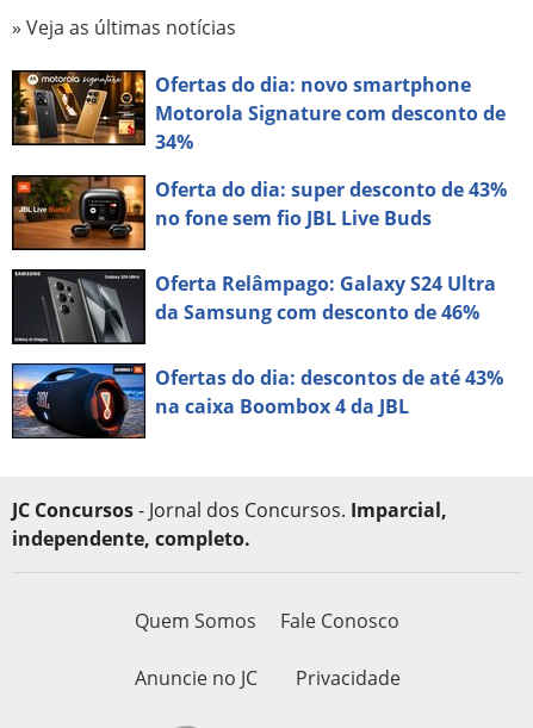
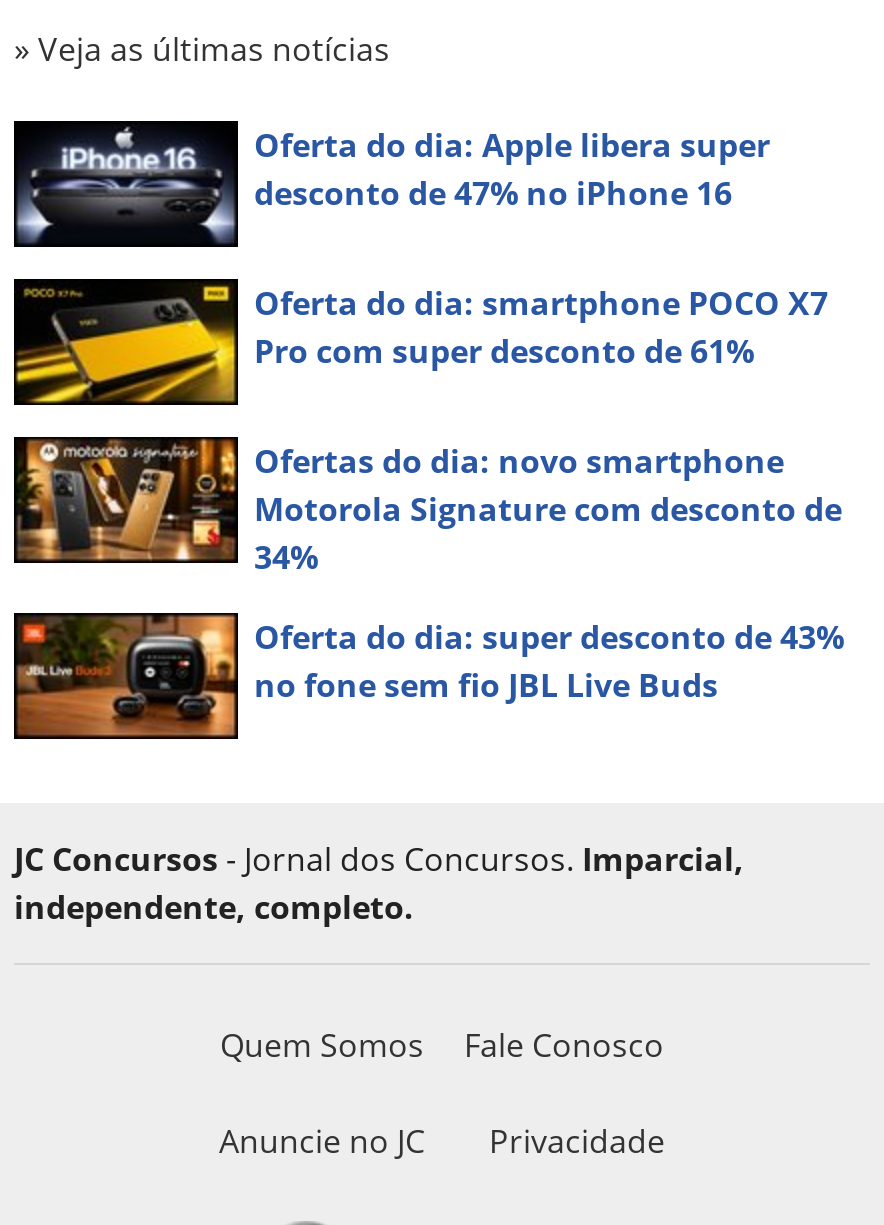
+ [image]

+ [image]
+ Oferta do dia: Apple libera super
+ desconto de 47% no iPhone 16
+ Oferta do dia: smartphone POCO X7
+ Pro com super desconto de 61%

moved down: [image] | Ofertas do dia: novo smartphone | Motorola Signature com desconto de | 34% | Oferta do dia: super desconto de 43% | no fone sem fio JBL Live Buds

- [image]
- Oferta Relâmpago: Galaxy S24 Ultra
- da Samsung com desconto de 46%
- Ofertas do dia: descontos de até 43%
- na caixa Boombox 4 da JBL

- [image]
